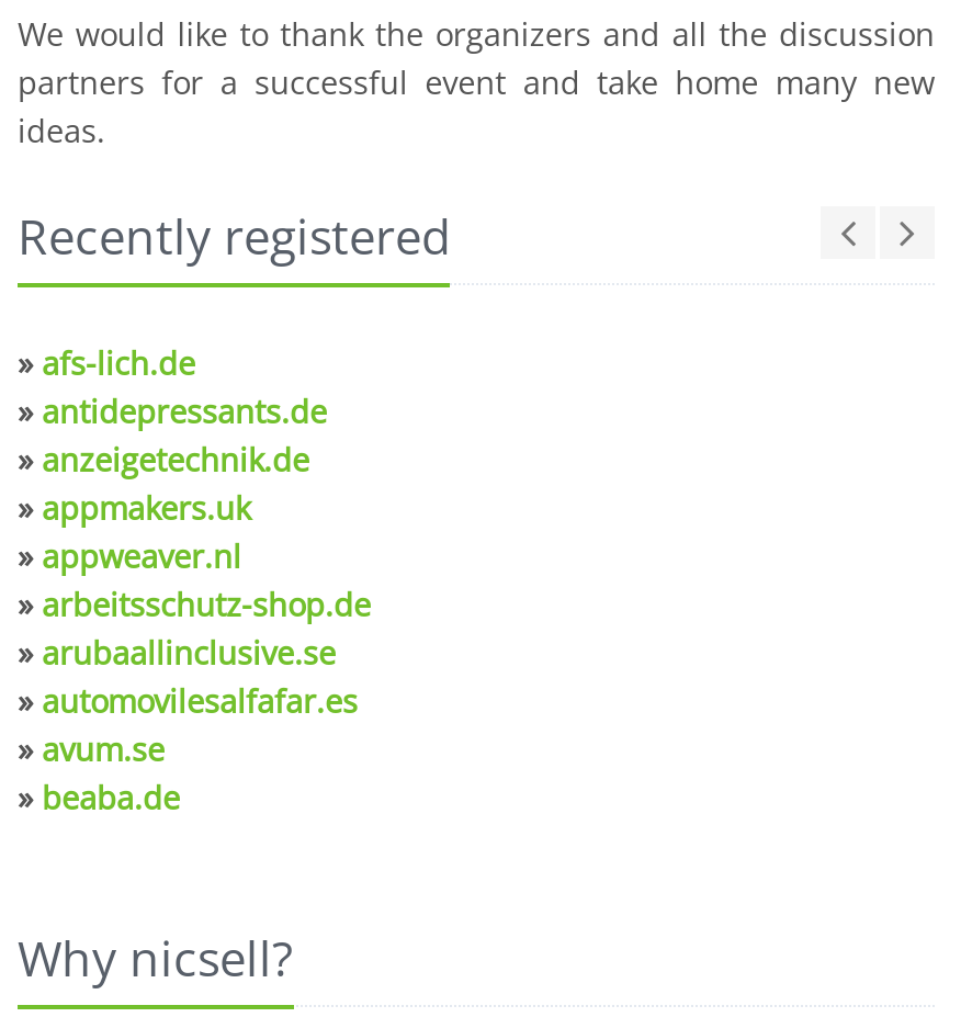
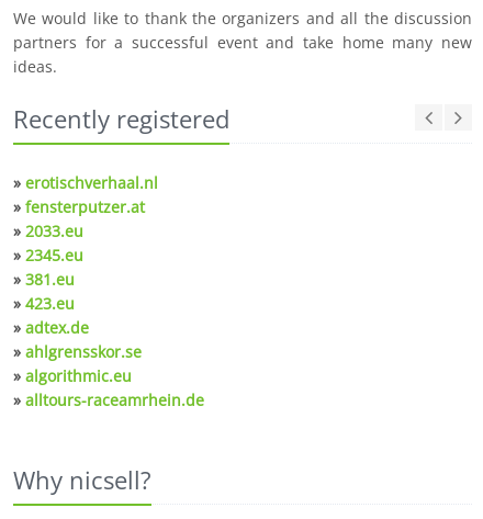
- » afs-lich.de
- » antidepressants.de
- » anzeigetechnik.de
- » appmakers.uk
- » appweaver.nl
- » arbeitsschutz-shop.de
- » arubaallinclusive.se
- » automovilesalfafar.es
- » avum.se
- » beaba.de
+ » erotischverhaal.nl
+ » fensterputzer.at
+ » 2033.eu
+ » 2345.eu
+ » 381.eu
+ » 423.eu
+ » adtex.de
+ » ahlgrensskor.se
+ » algorithmic.eu
+ » alltours-raceamrhein.de
